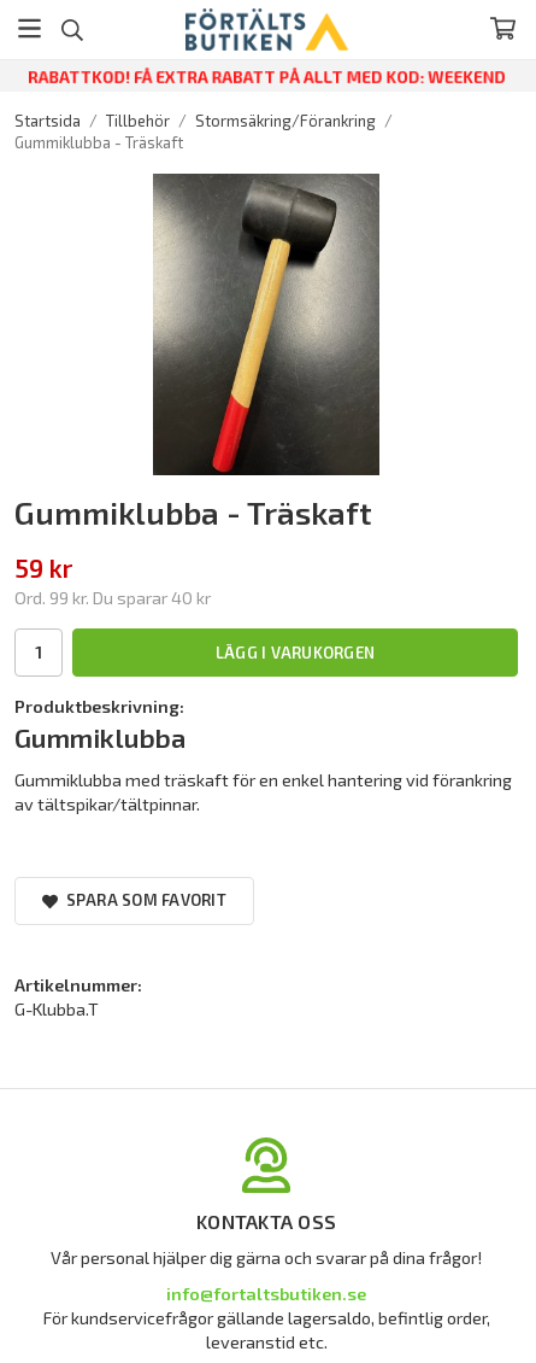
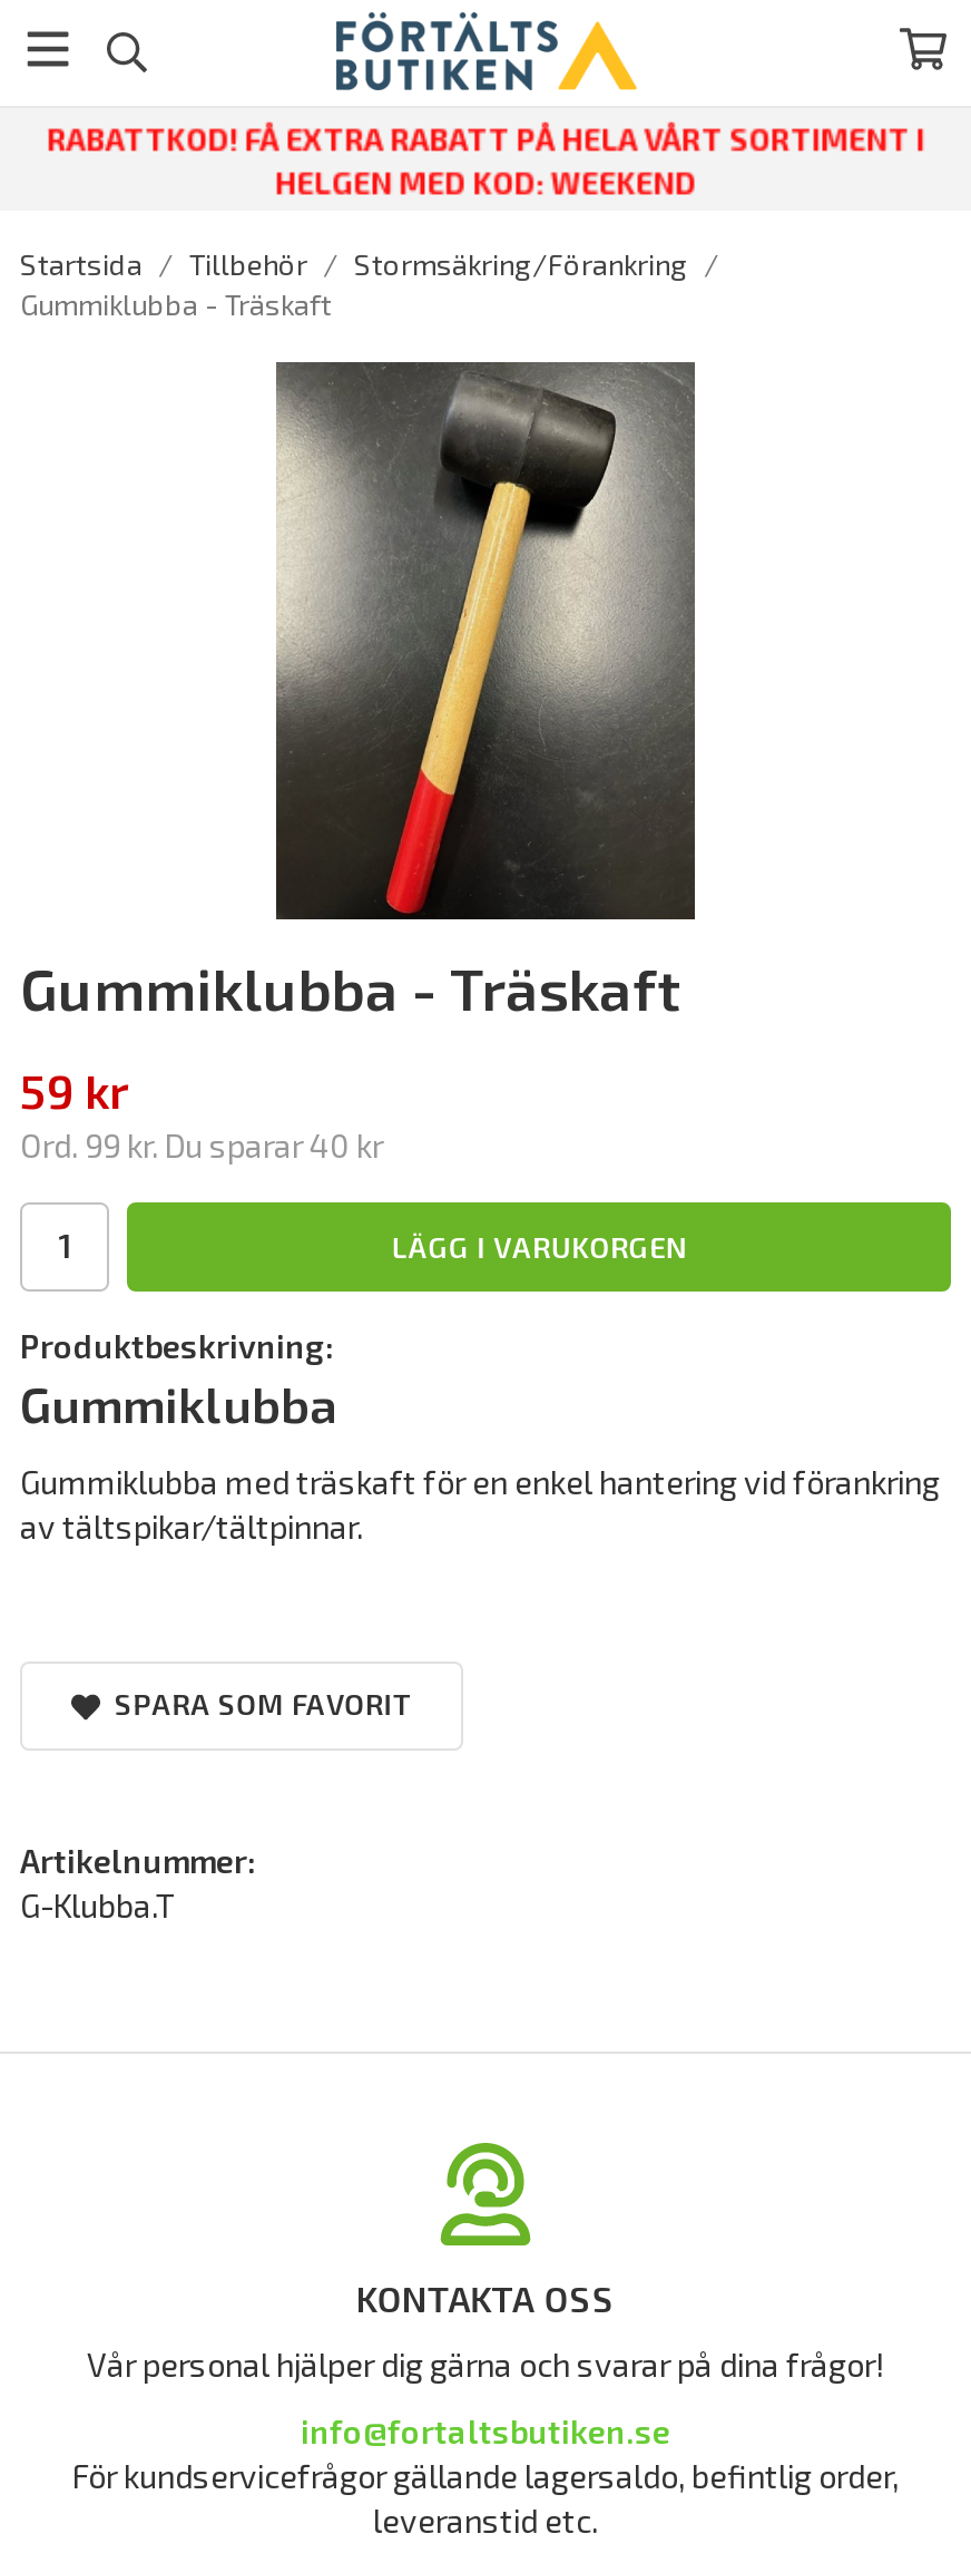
- RABATTKOD! FÅ EXTRA RABATT PÅ ALLT MED KOD: WEEKEND
+ RABATTKOD! FÅ EXTRA RABATT PÅ HELA VÅRT SORTIMENT I
+ HELGEN MED KOD: WEEKEND
